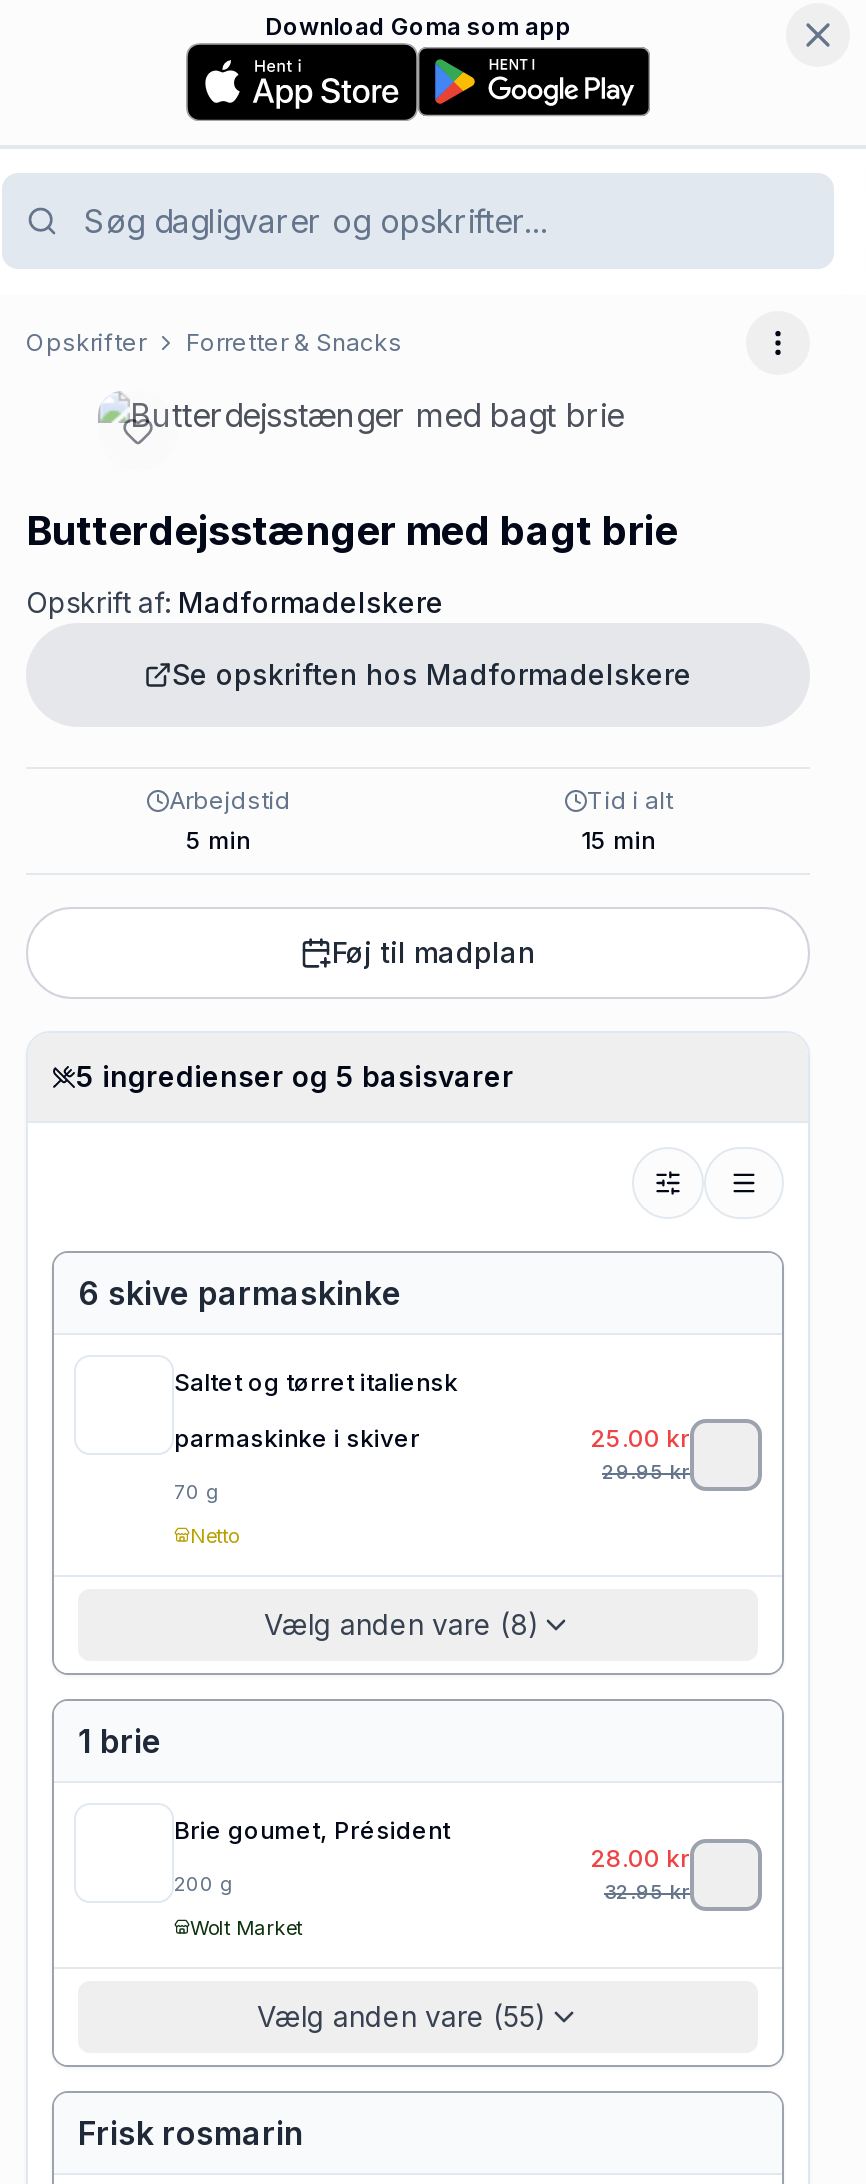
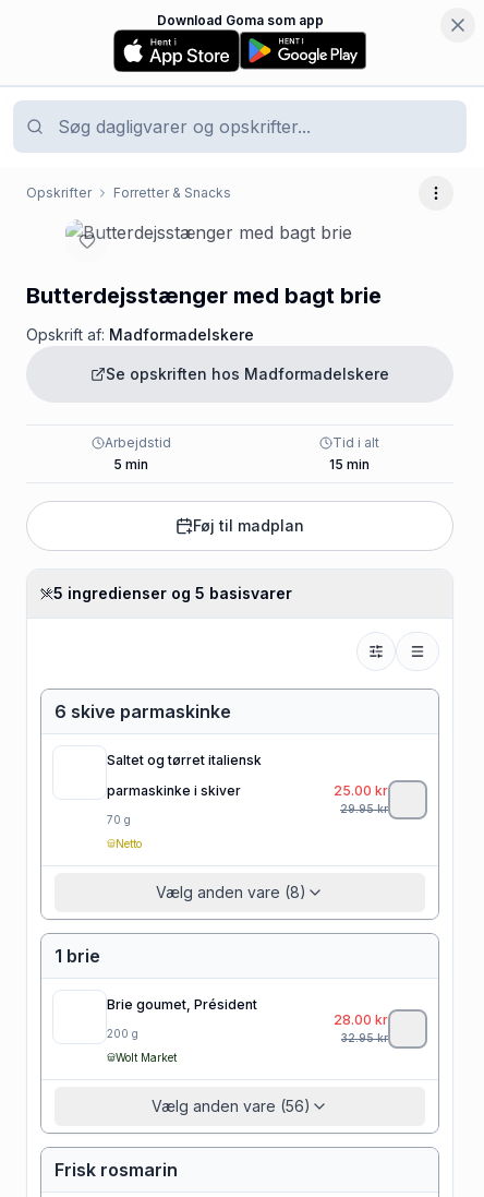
- Vælg anden vare (55)
+ Vælg anden vare (56)
